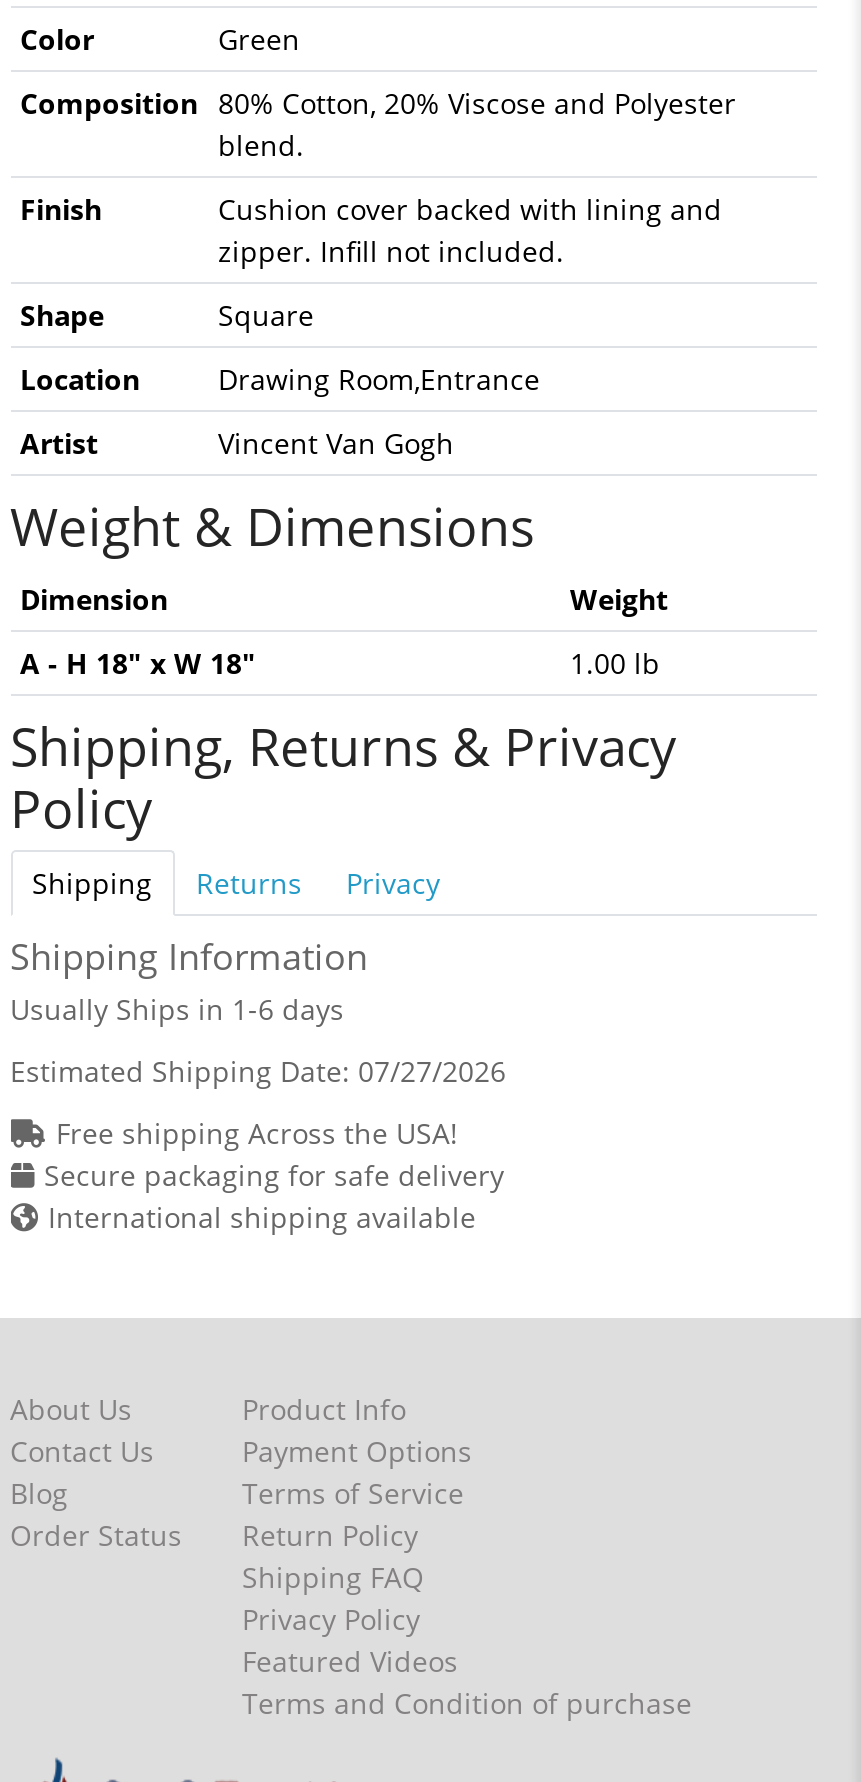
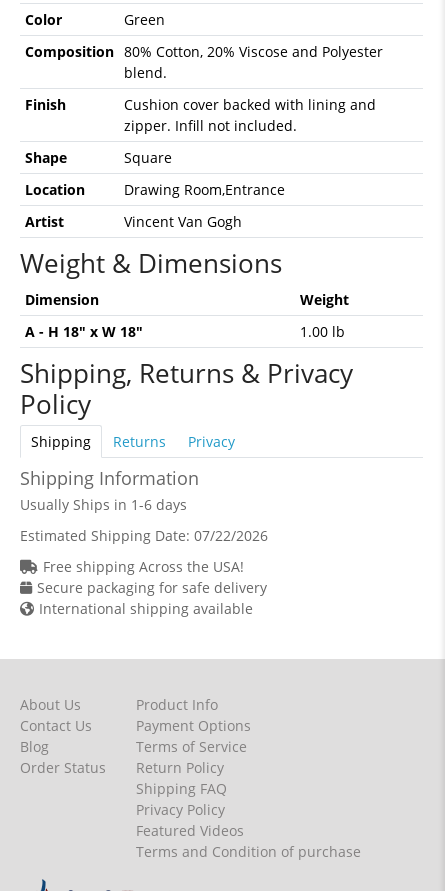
- Estimated Shipping Date: 07/27/2026
+ Estimated Shipping Date: 07/22/2026
